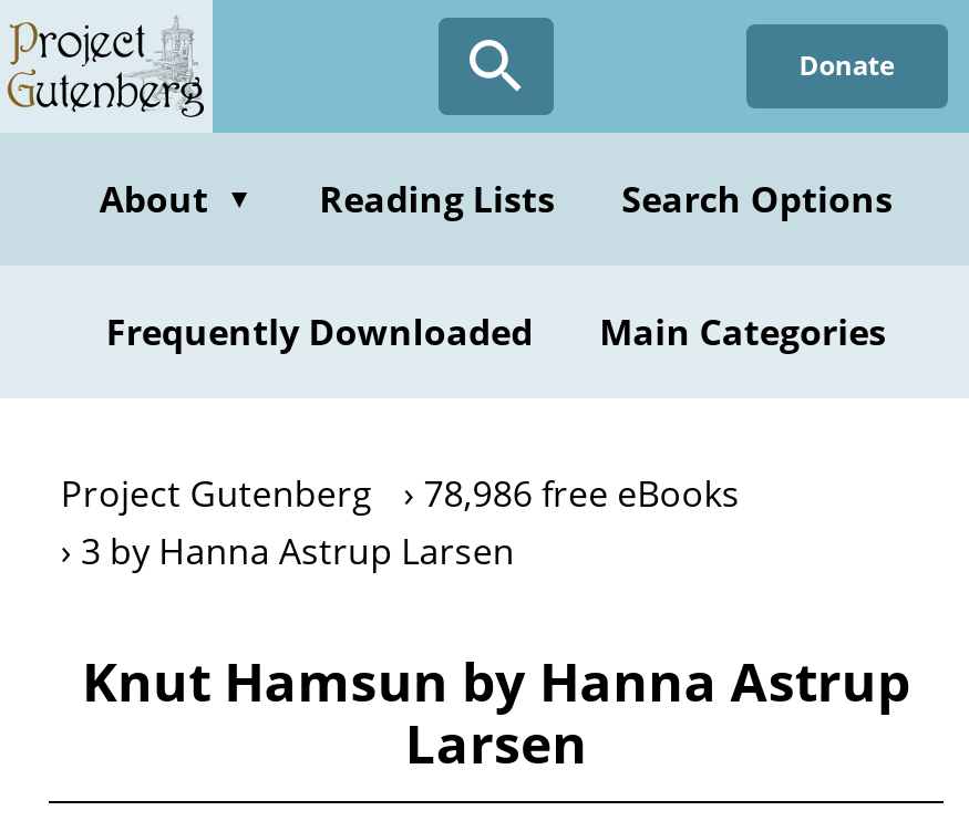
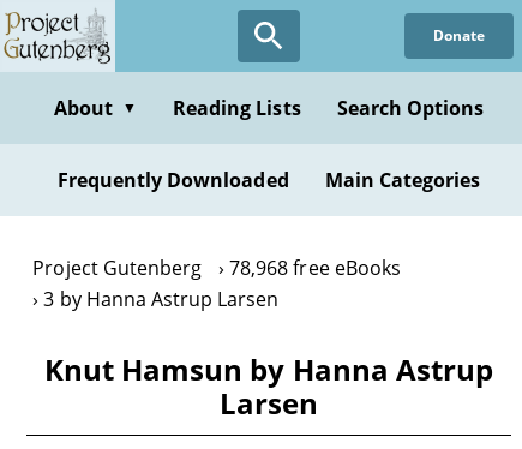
- Project Gutenberg 78,986 free eBooks
+ Project Gutenberg 78,968 free eBooks
